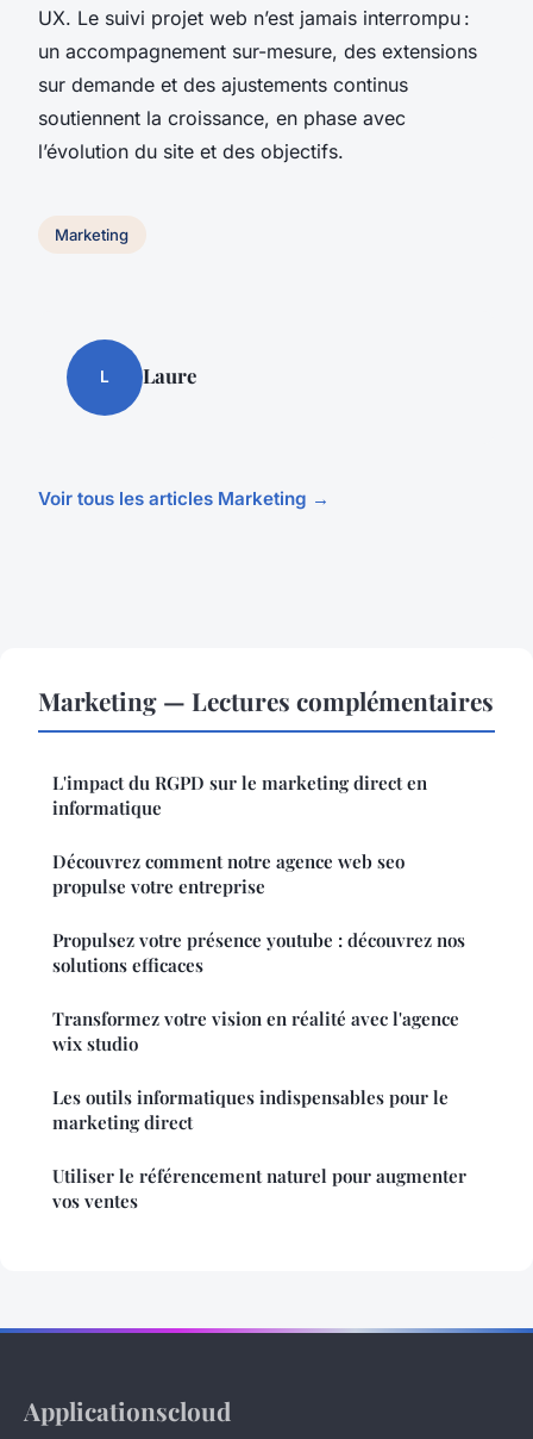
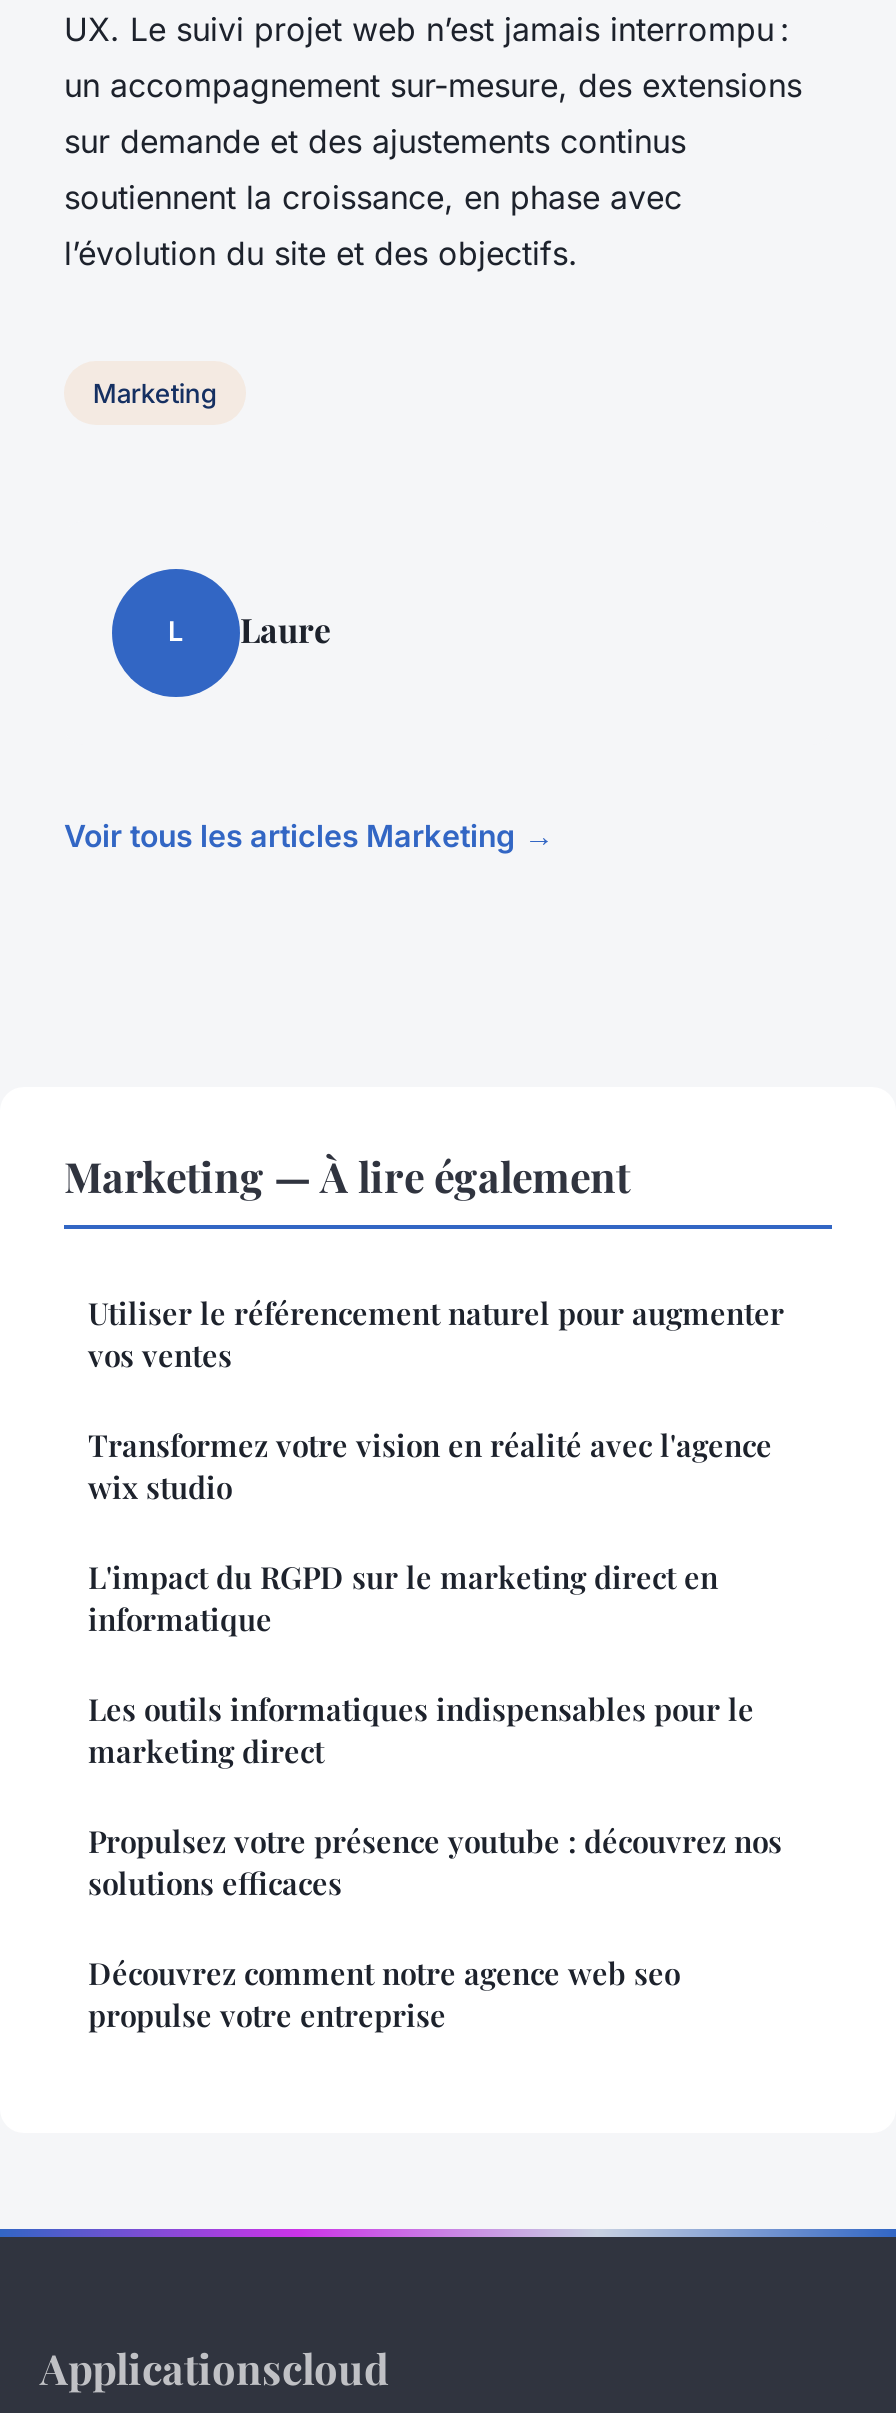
- Marketing — Lectures complémentaires
+ Marketing — À lire également

moved down: L'impact du RGPD sur le marketing direct en | informatique

moved down: Découvrez comment notre agence web seo | propulse votre entreprise

moved up: Propulsez votre présence youtube : découvrez nos | solutions efficaces

moved up: Transformez votre vision en réalité avec l'agence | wix studio

moved up: Les outils informatiques indispensables pour le | marketing direct

moved up: Utiliser le référencement naturel pour augmenter | vos ventes
